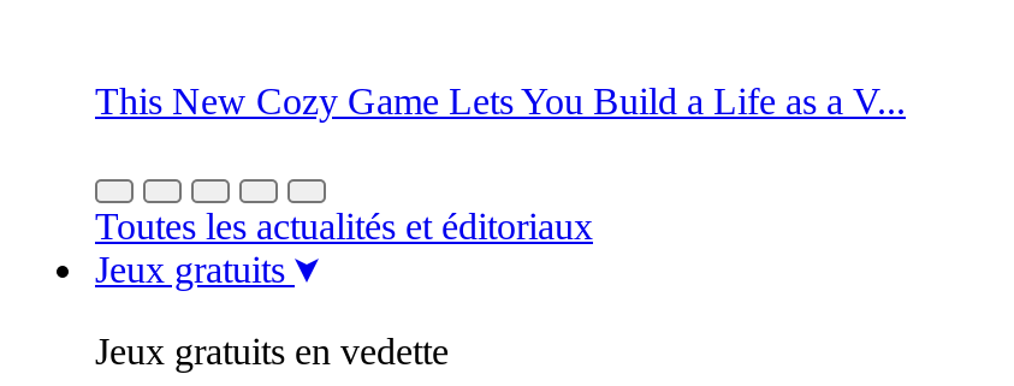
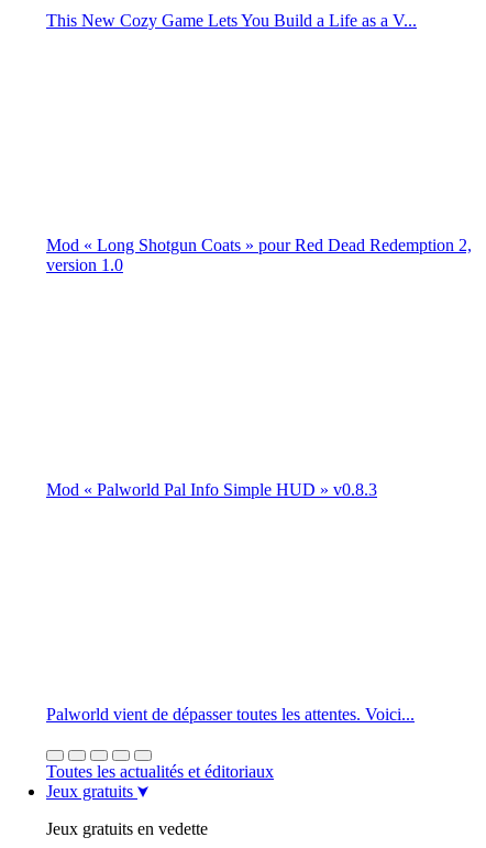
+ Mod « Long Shotgun Coats » pour Red Dead Redemption 2,
+ version 1.0

+ Mod « Palworld Pal Info Simple HUD » v0.8.3

+ Palworld vient de dépasser toutes les attentes. Voici...
